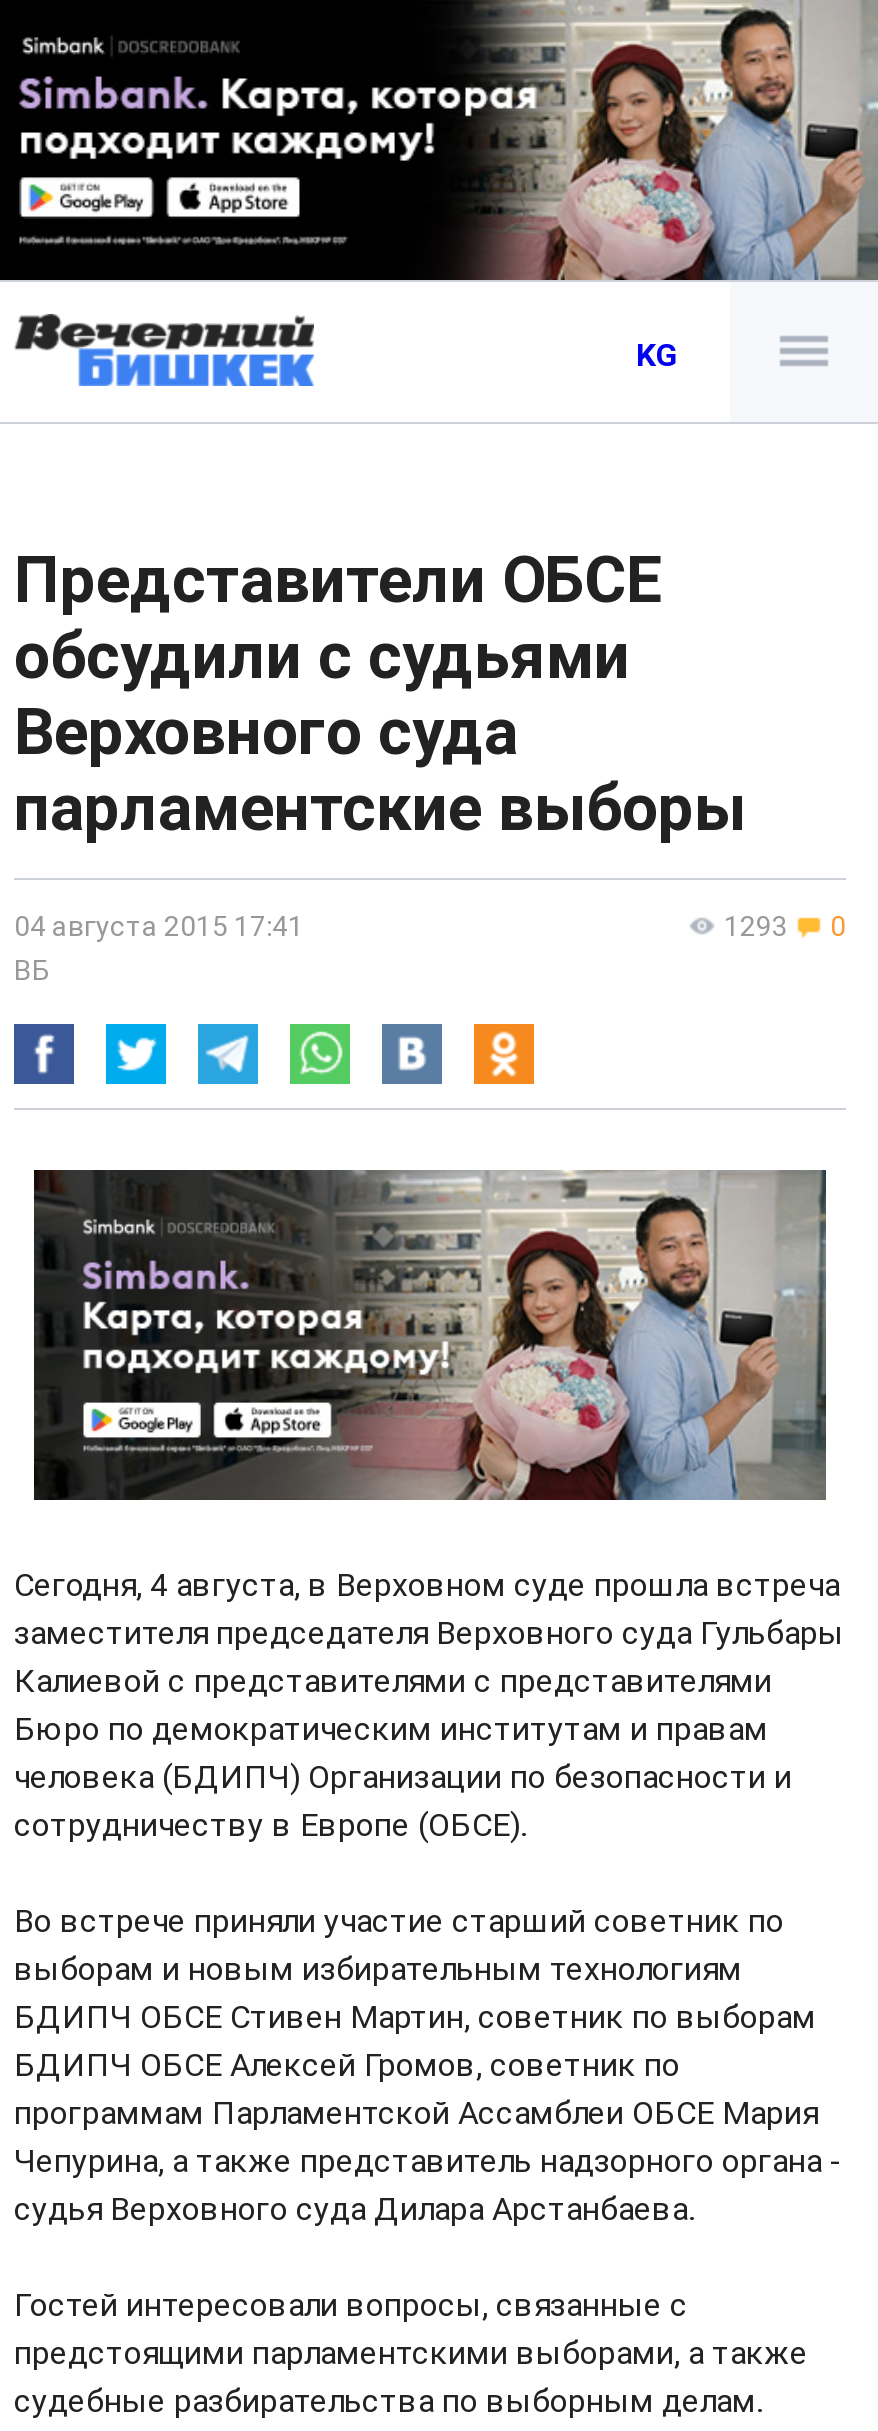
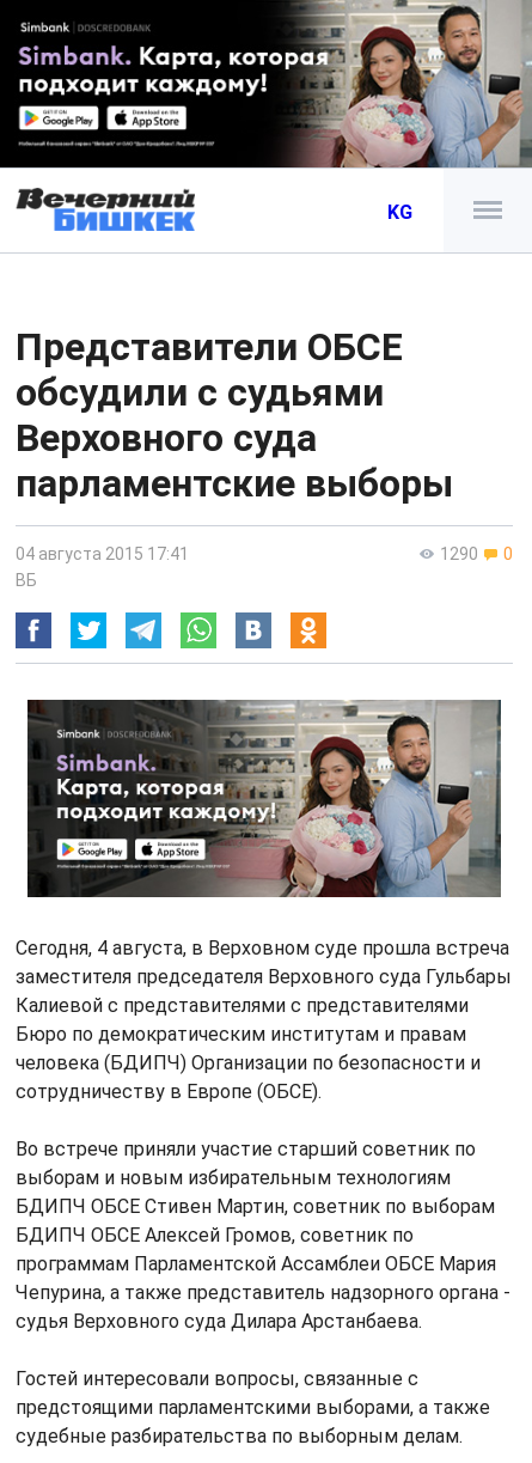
- 1293 0
+ 1290 0
